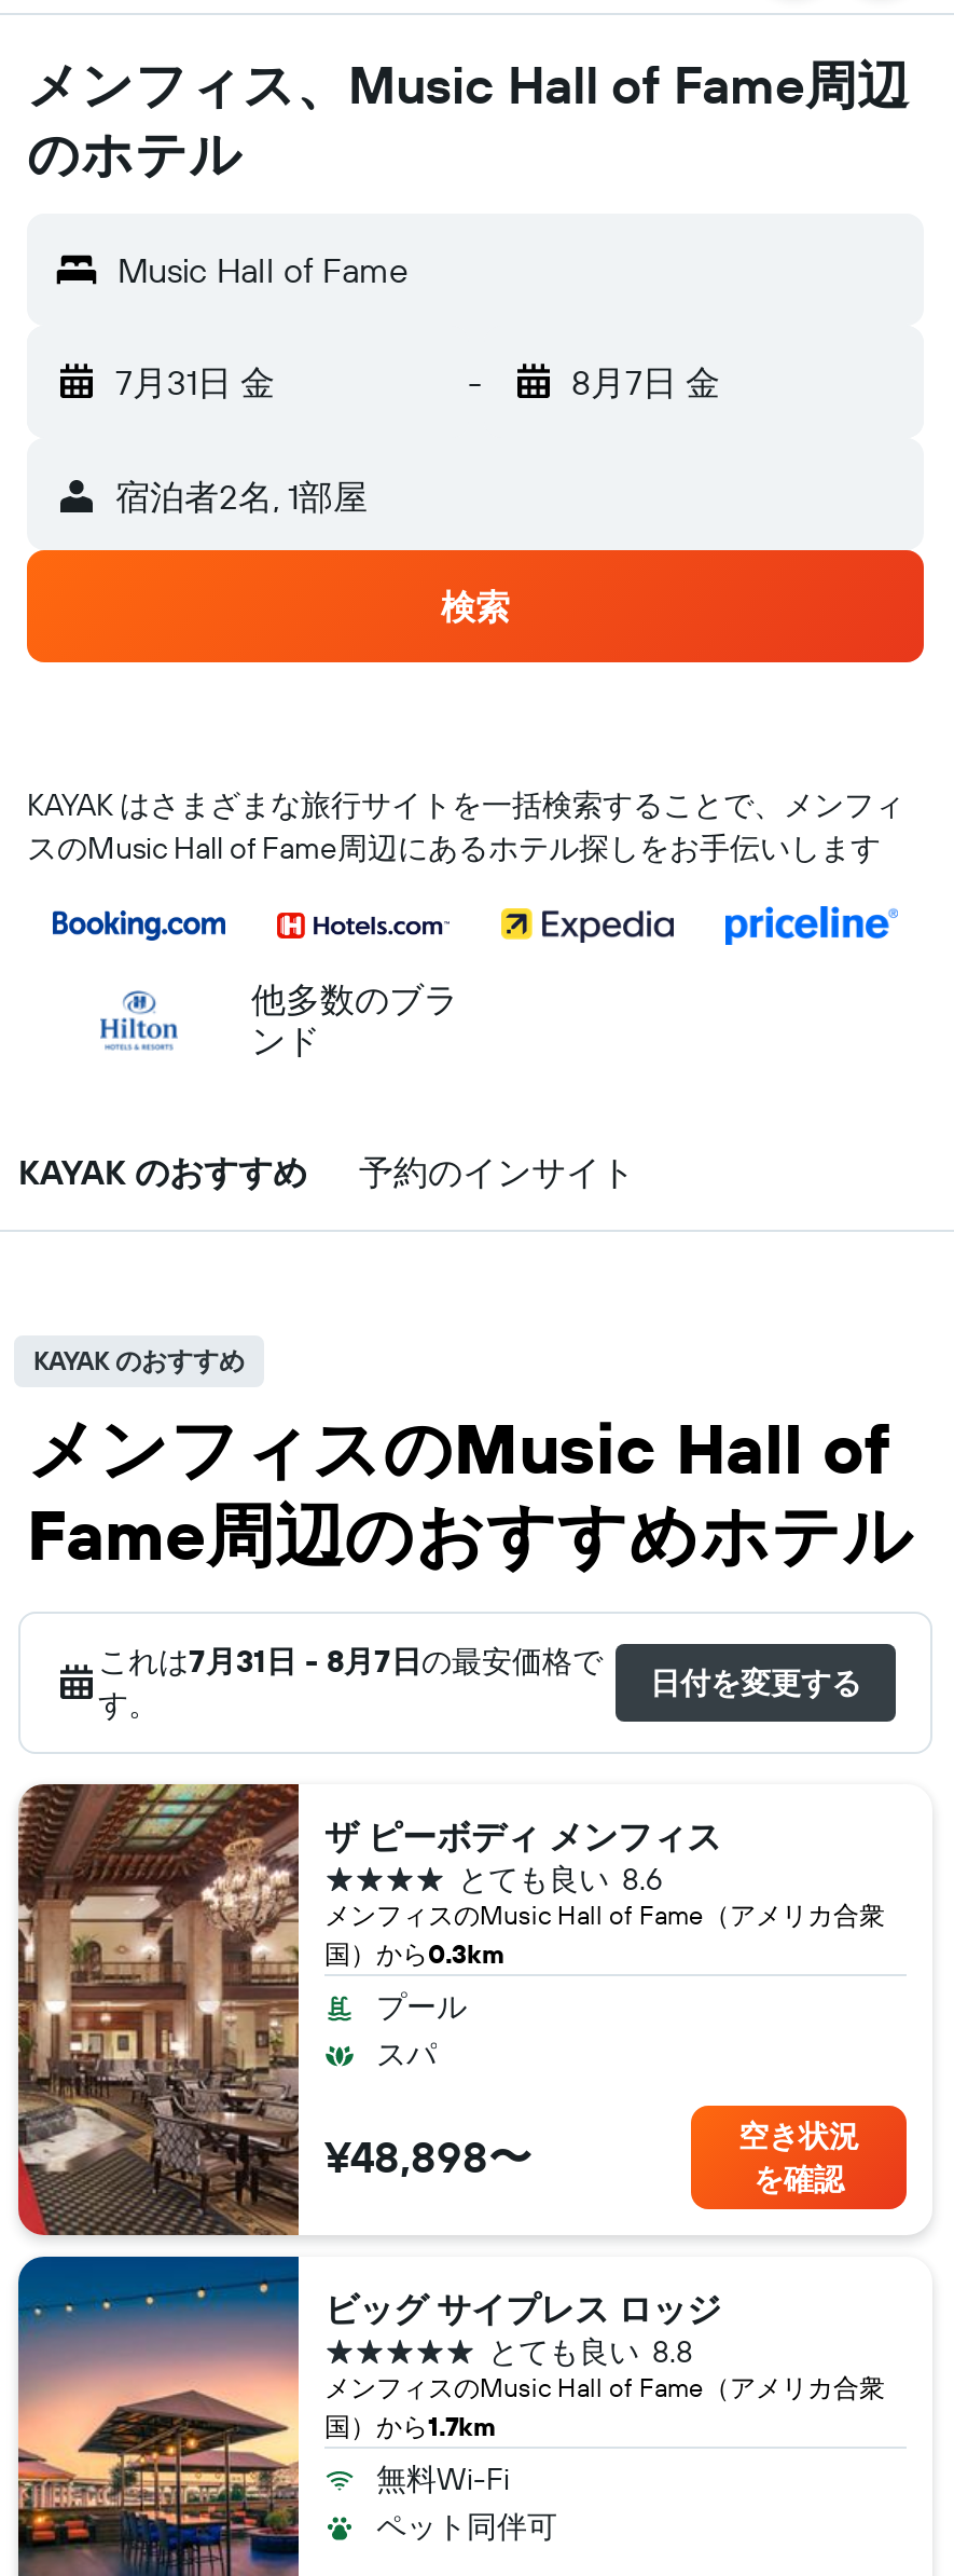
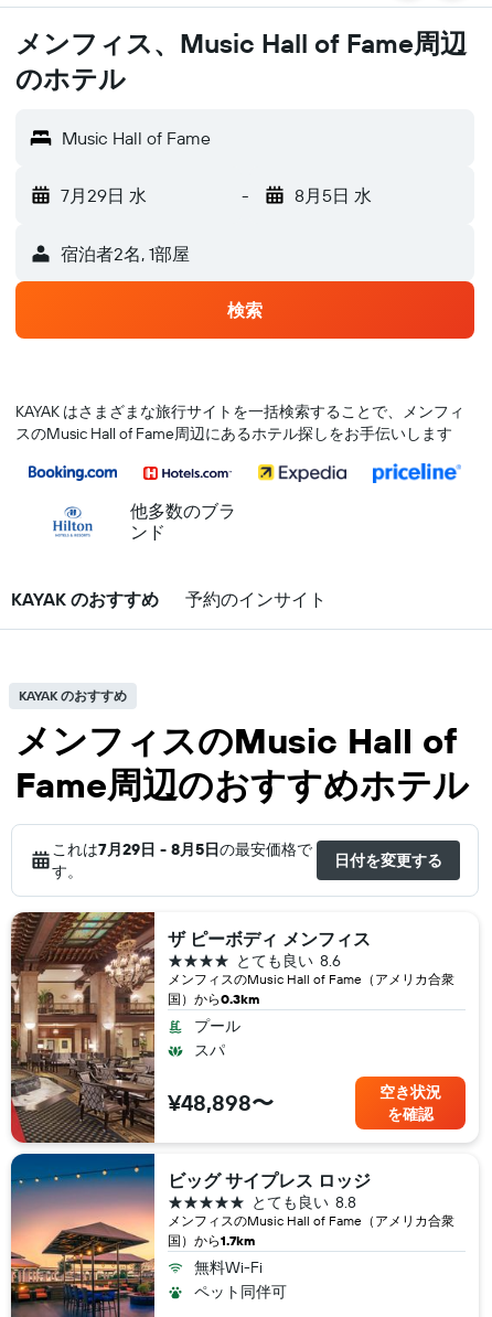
- 7月31日 金
+ 7月29日 水

- 8月7日 金
+ 8月5日 水

- これは7月31日 - 8月7日の最安価格で
+ これは7月29日 - 8月5日の最安価格で
